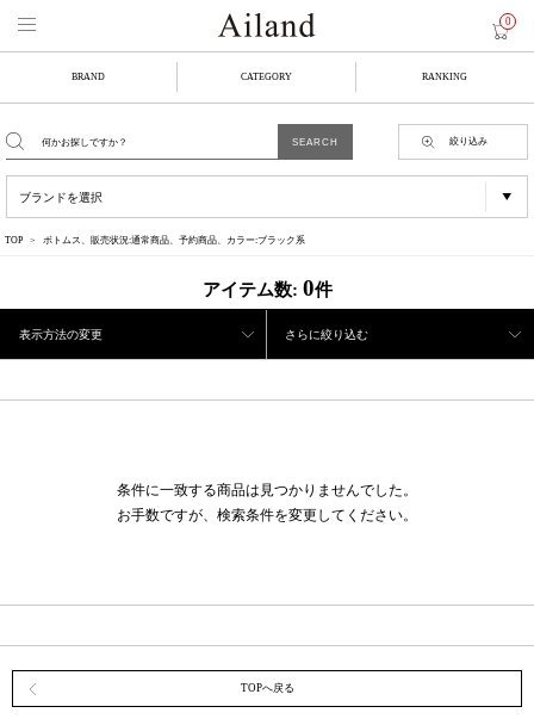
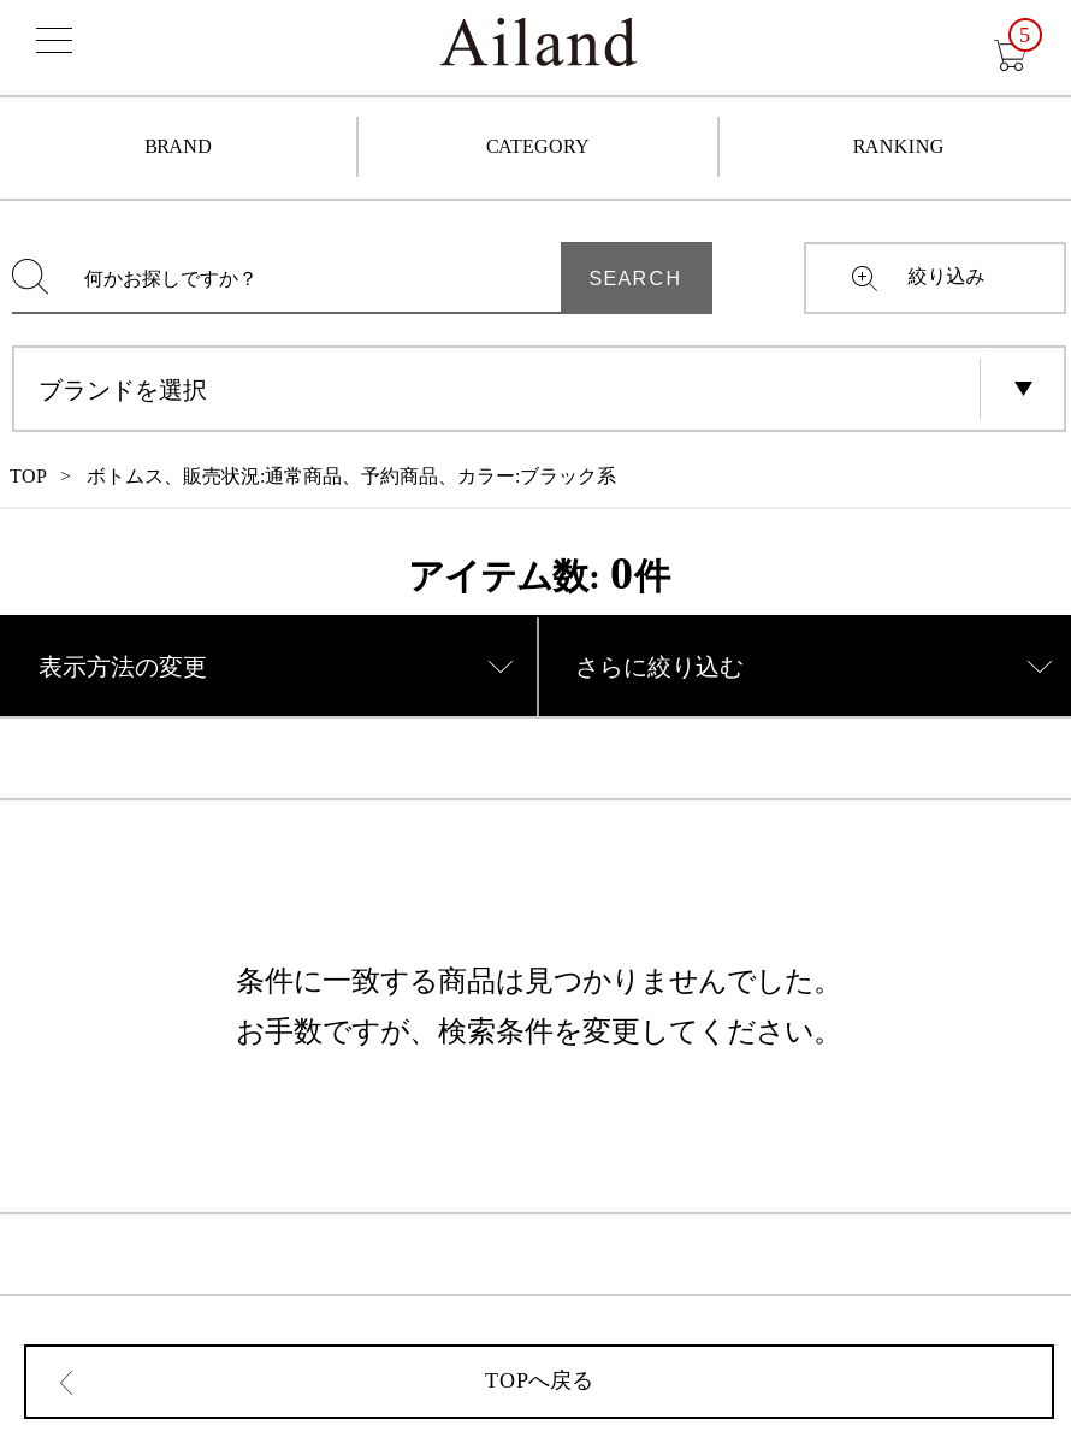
- 0
+ 5
